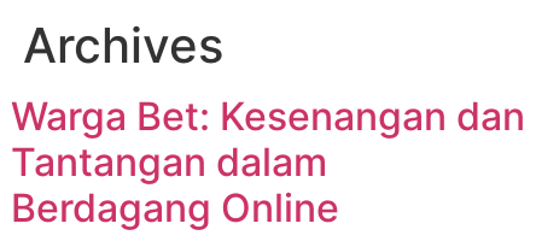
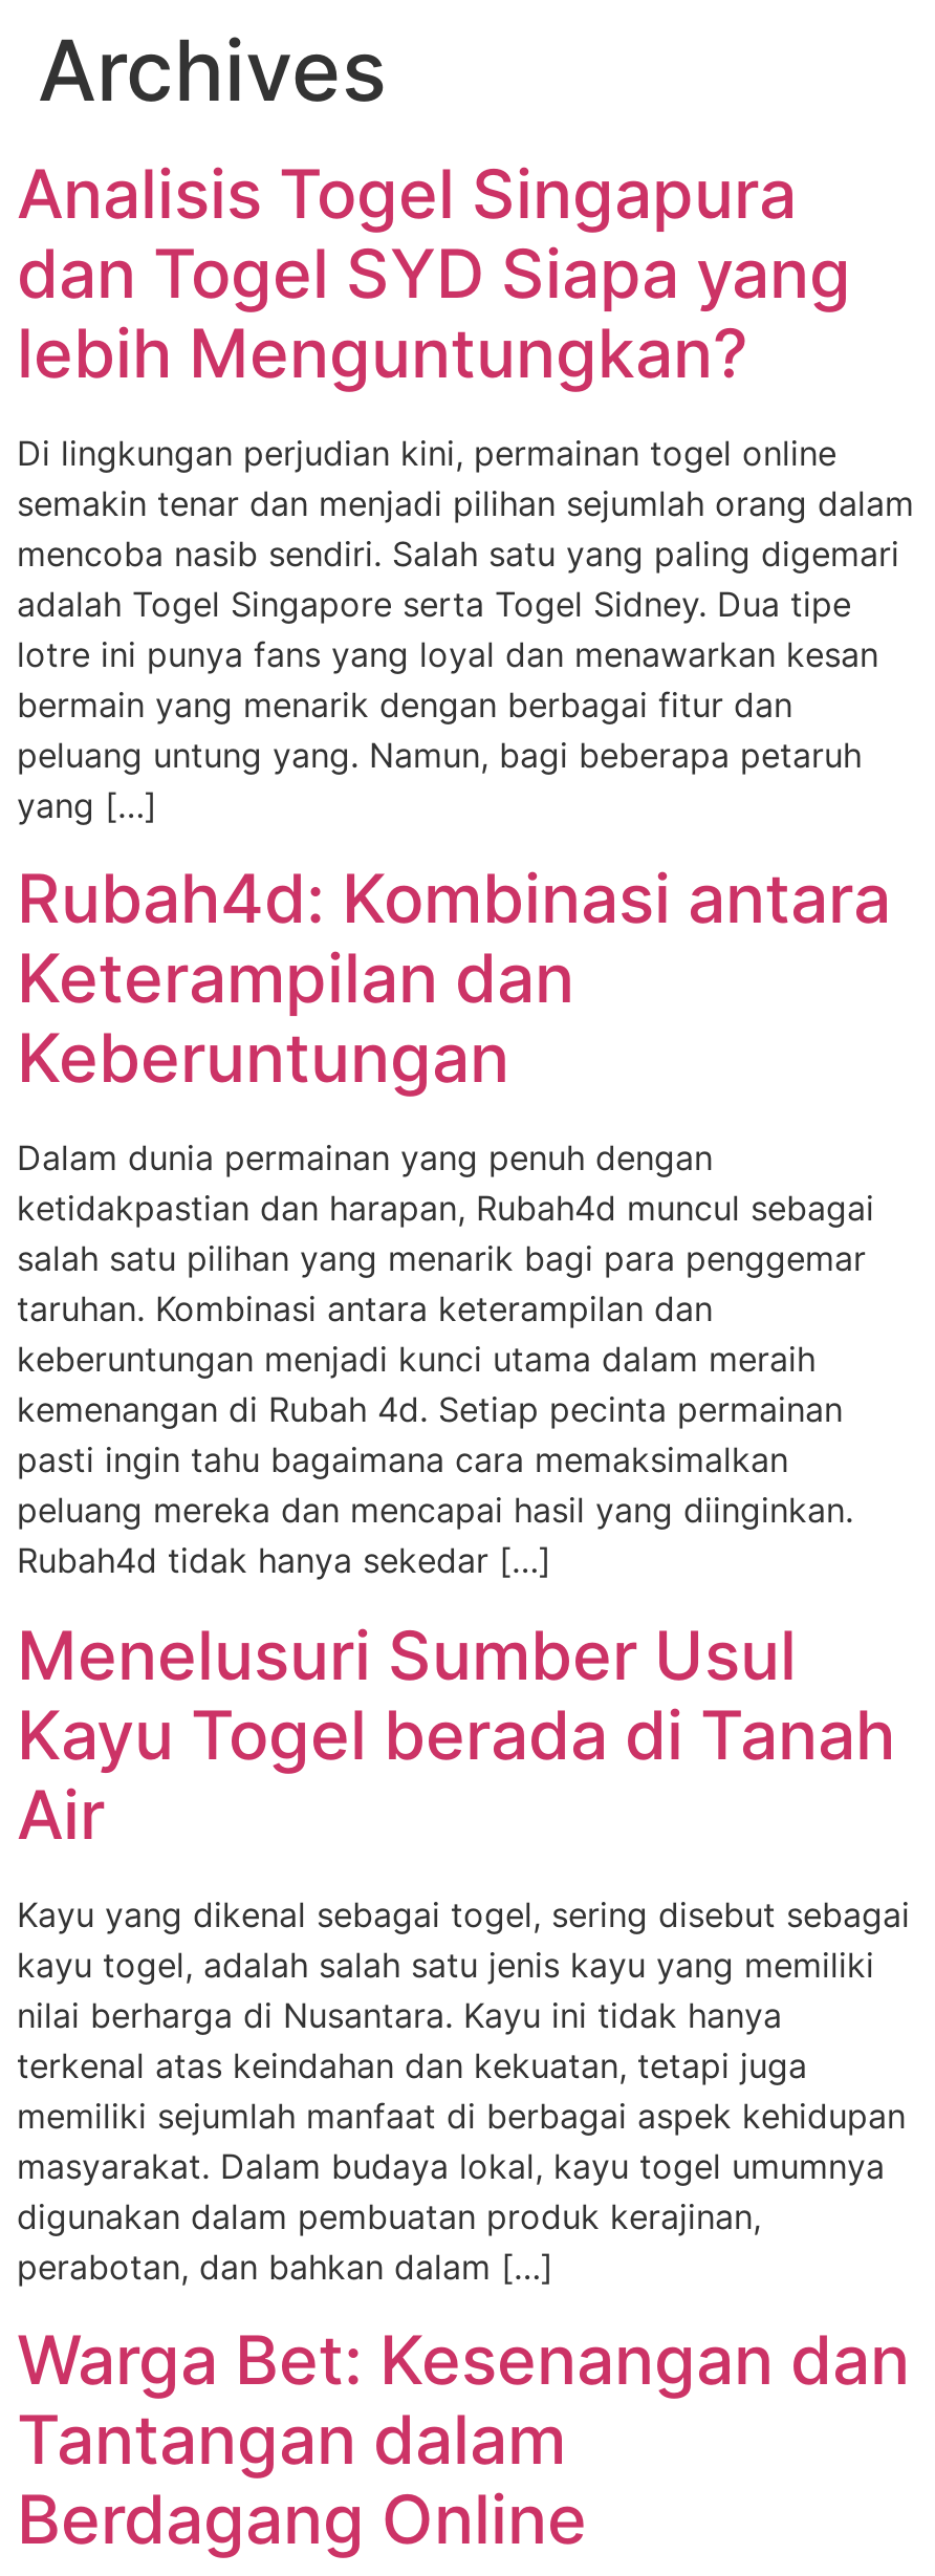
+ Analisis Togel Singapura
+ dan Togel SYD Siapa yang
+ lebih Menguntungkan?
+ Di lingkungan perjudian kini, permainan togel online
+ semakin tenar dan menjadi pilihan sejumlah orang dalam
+ mencoba nasib sendiri. Salah satu yang paling digemari
+ adalah Togel Singapore serta Togel Sidney. Dua tipe
+ lotre ini punya fans yang loyal dan menawarkan kesan
+ bermain yang menarik dengan berbagai fitur dan
+ peluang untung yang. Namun, bagi beberapa petaruh
+ yang […]
+ Rubah4d: Kombinasi antara
+ Keterampilan dan
+ Keberuntungan
+ Dalam dunia permainan yang penuh dengan
+ ketidakpastian dan harapan, Rubah4d muncul sebagai
+ salah satu pilihan yang menarik bagi para penggemar
+ taruhan. Kombinasi antara keterampilan dan
+ keberuntungan menjadi kunci utama dalam meraih
+ kemenangan di Rubah 4d. Setiap pecinta permainan
+ pasti ingin tahu bagaimana cara memaksimalkan
+ peluang mereka dan mencapai hasil yang diinginkan.
+ Rubah4d tidak hanya sekedar […]
+ Menelusuri Sumber Usul
+ Kayu Togel berada di Tanah
+ Air
+ Kayu yang dikenal sebagai togel, sering disebut sebagai
+ kayu togel, adalah salah satu jenis kayu yang memiliki
+ nilai berharga di Nusantara. Kayu ini tidak hanya
+ terkenal atas keindahan dan kekuatan, tetapi juga
+ memiliki sejumlah manfaat di berbagai aspek kehidupan
+ masyarakat. Dalam budaya lokal, kayu togel umumnya
+ digunakan dalam pembuatan produk kerajinan,
+ perabotan, dan bahkan dalam […]
